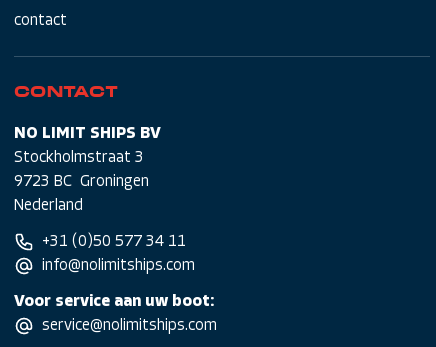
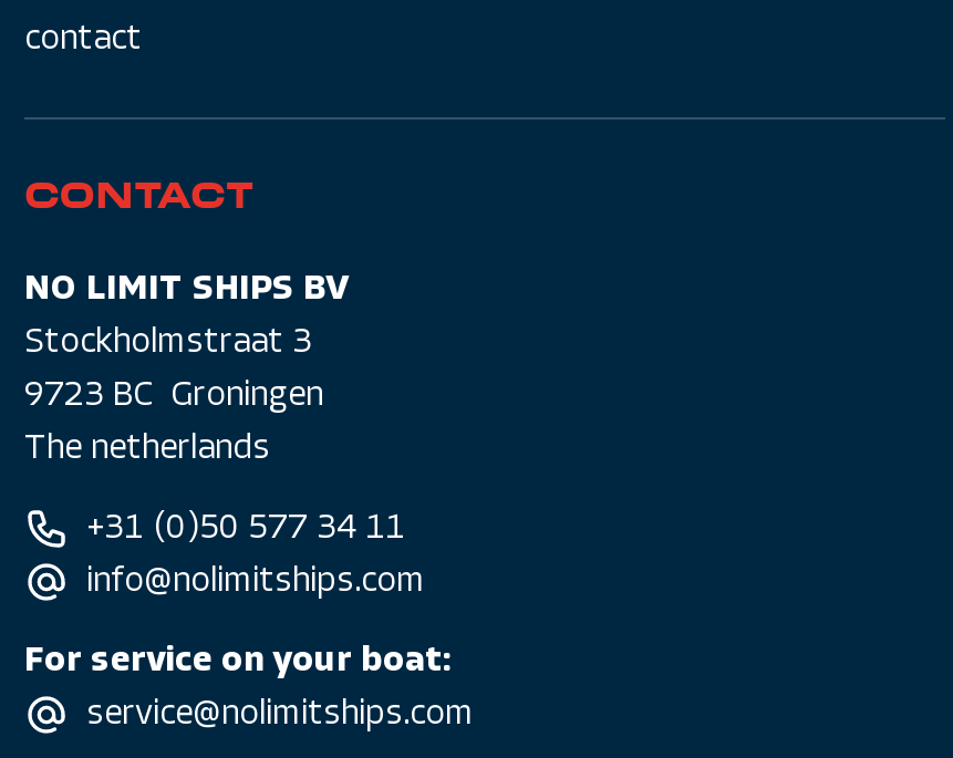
- Nederland
+ The netherlands

- Voor service aan uw boot:
+ For service on your boat:
